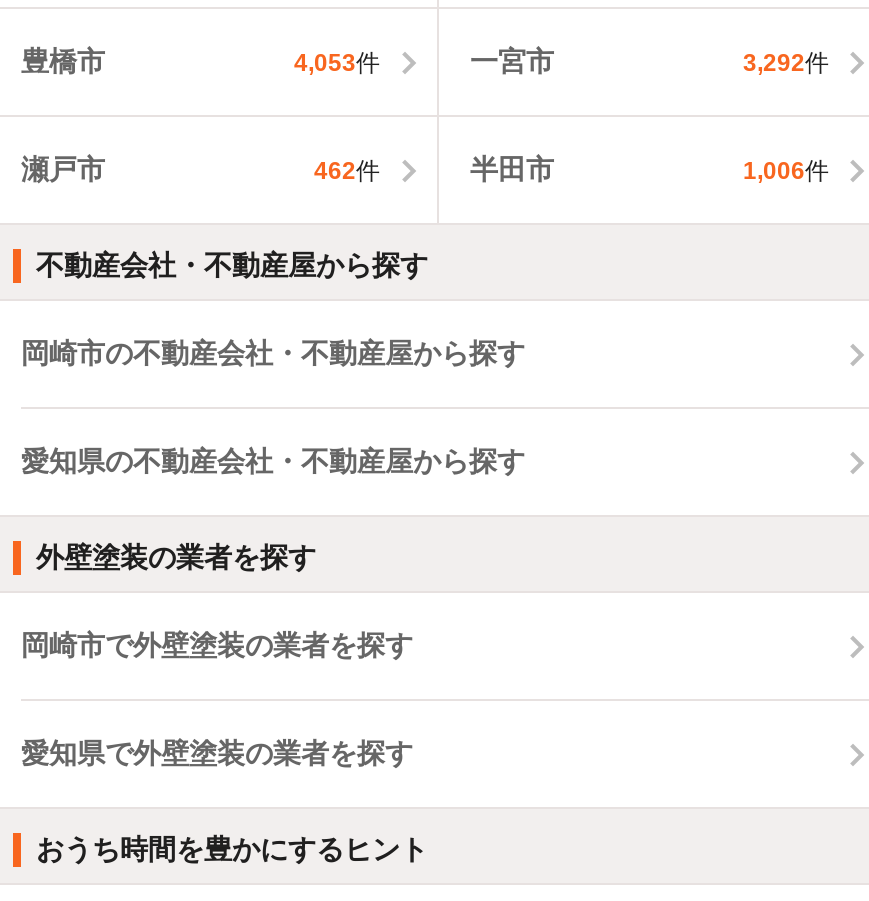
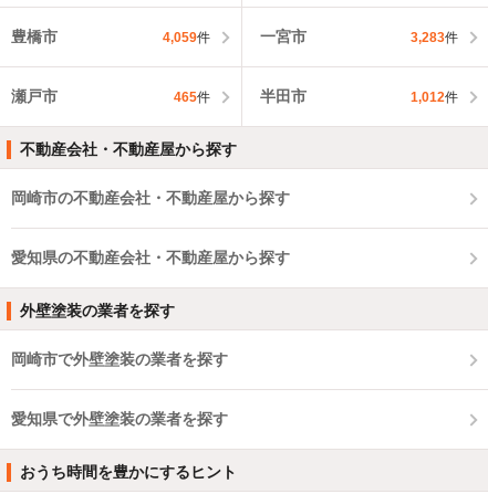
- 4,053件
+ 4,059件

- 3,292件
+ 3,283件

- 462件
+ 465件

- 1,006件
+ 1,012件
